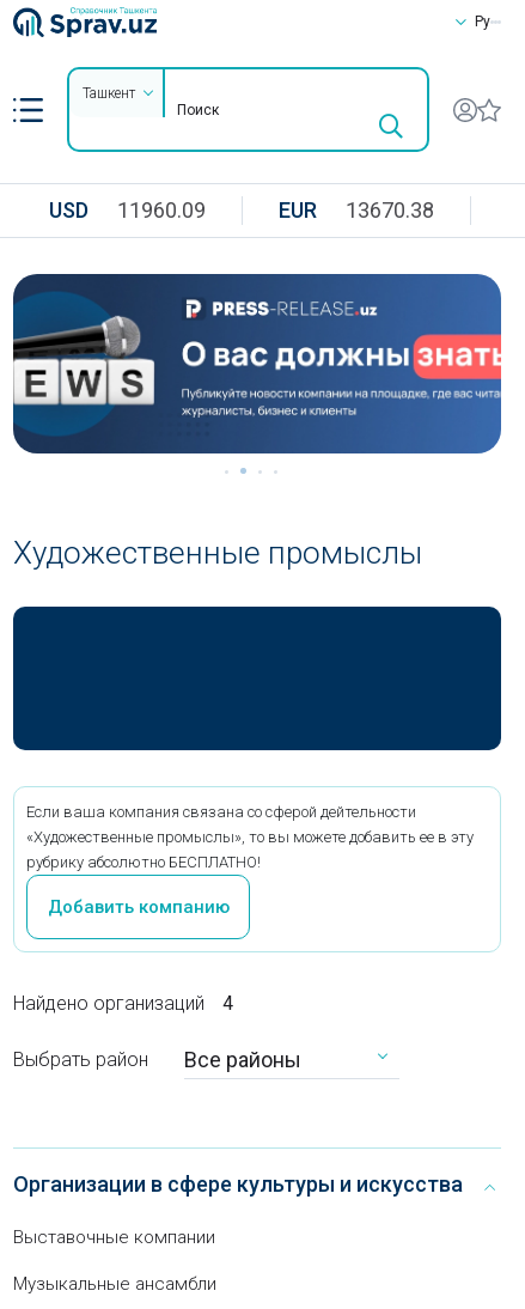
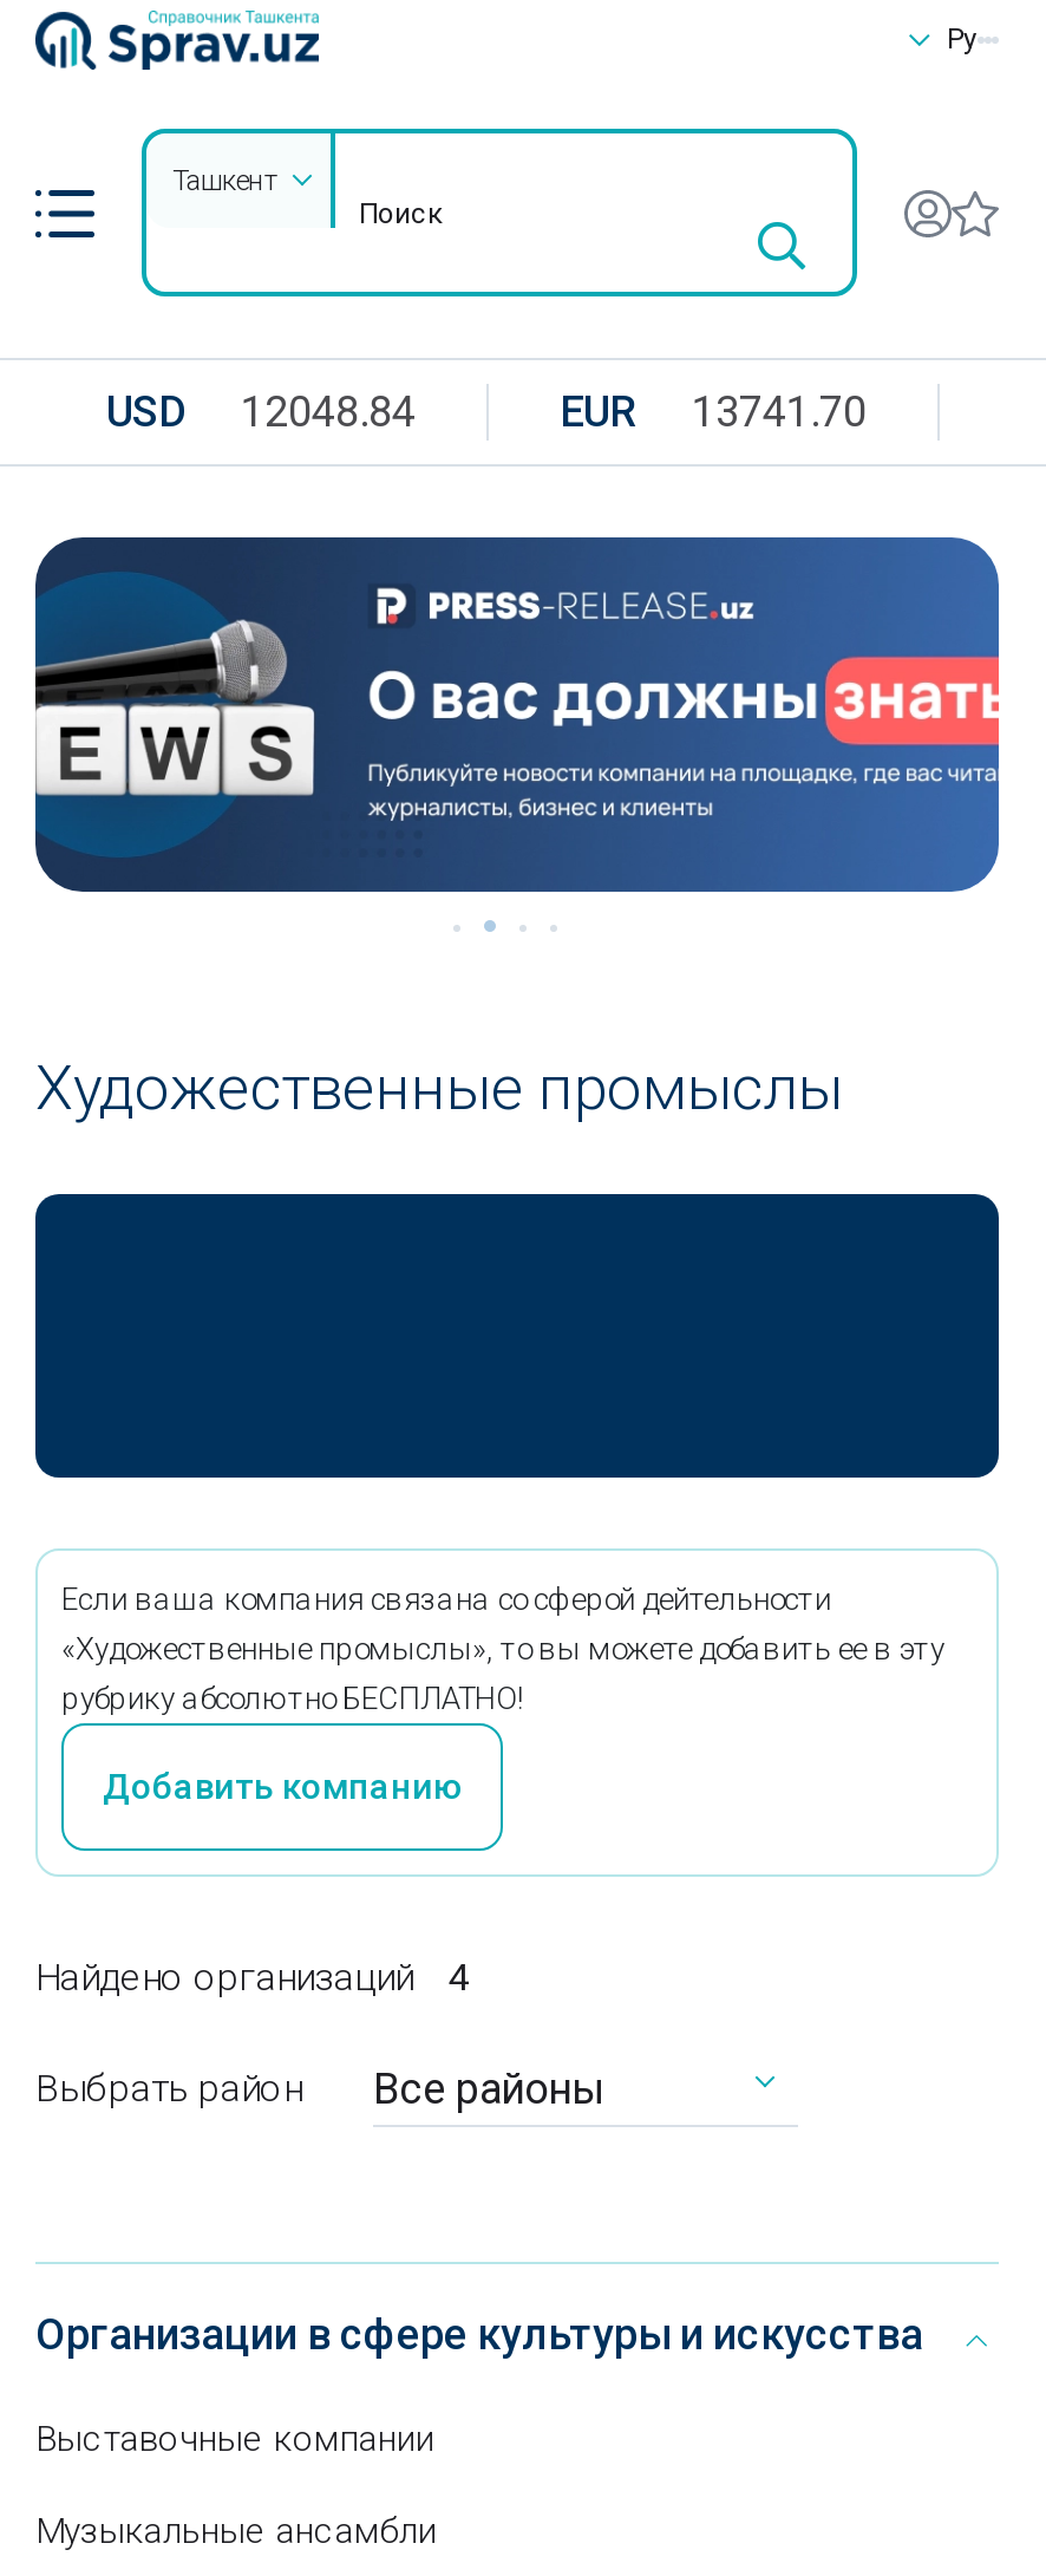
- USD 11960.09
+ USD 12048.84

- EUR 13670.38
+ EUR 13741.70
